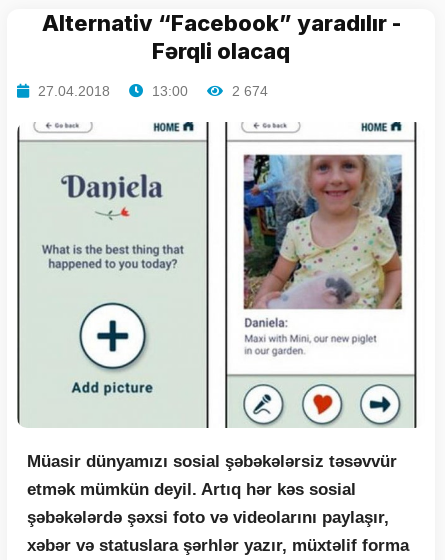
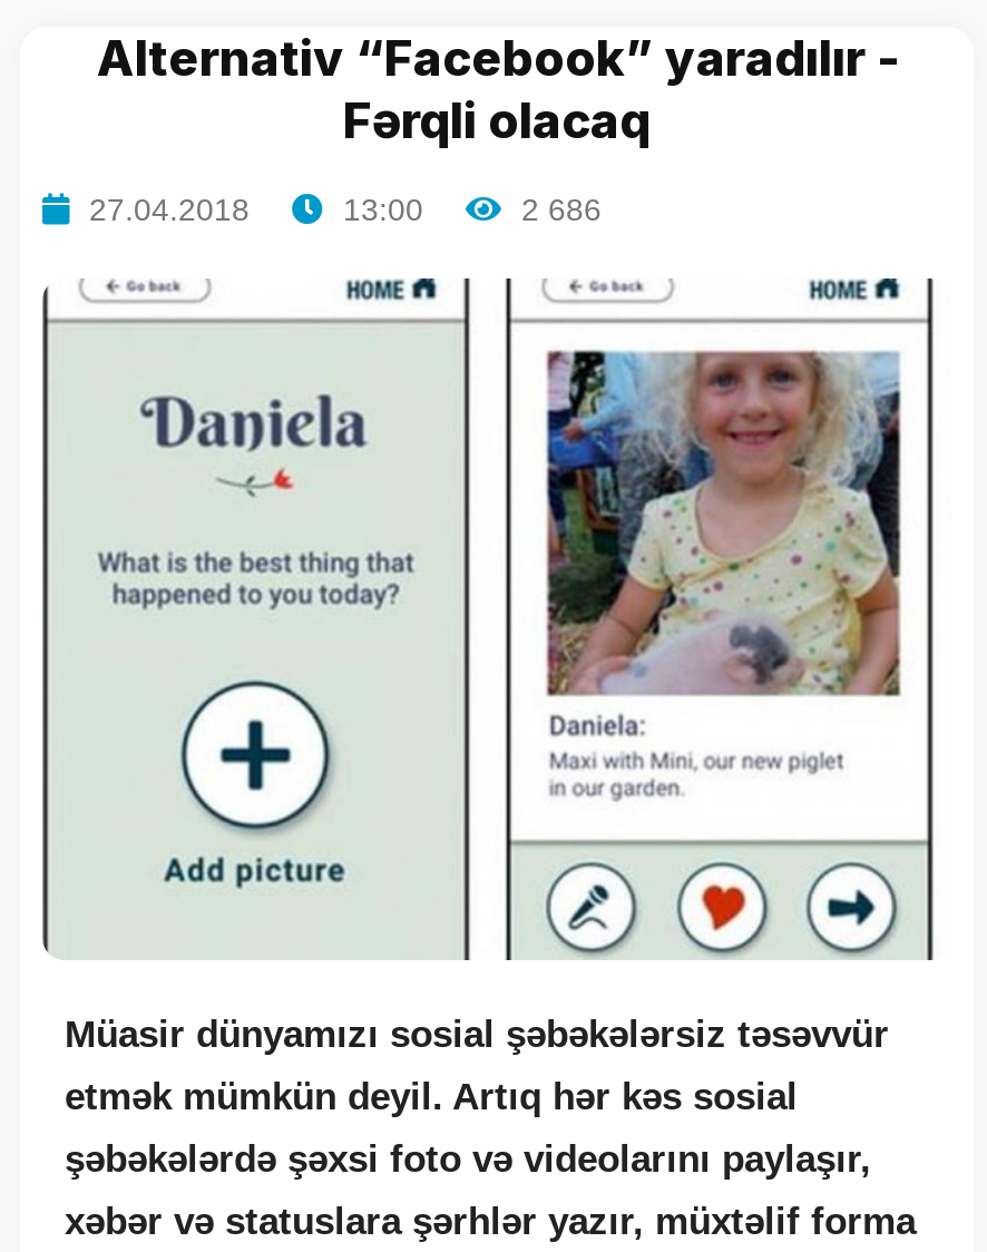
- 2 674
+ 2 686
